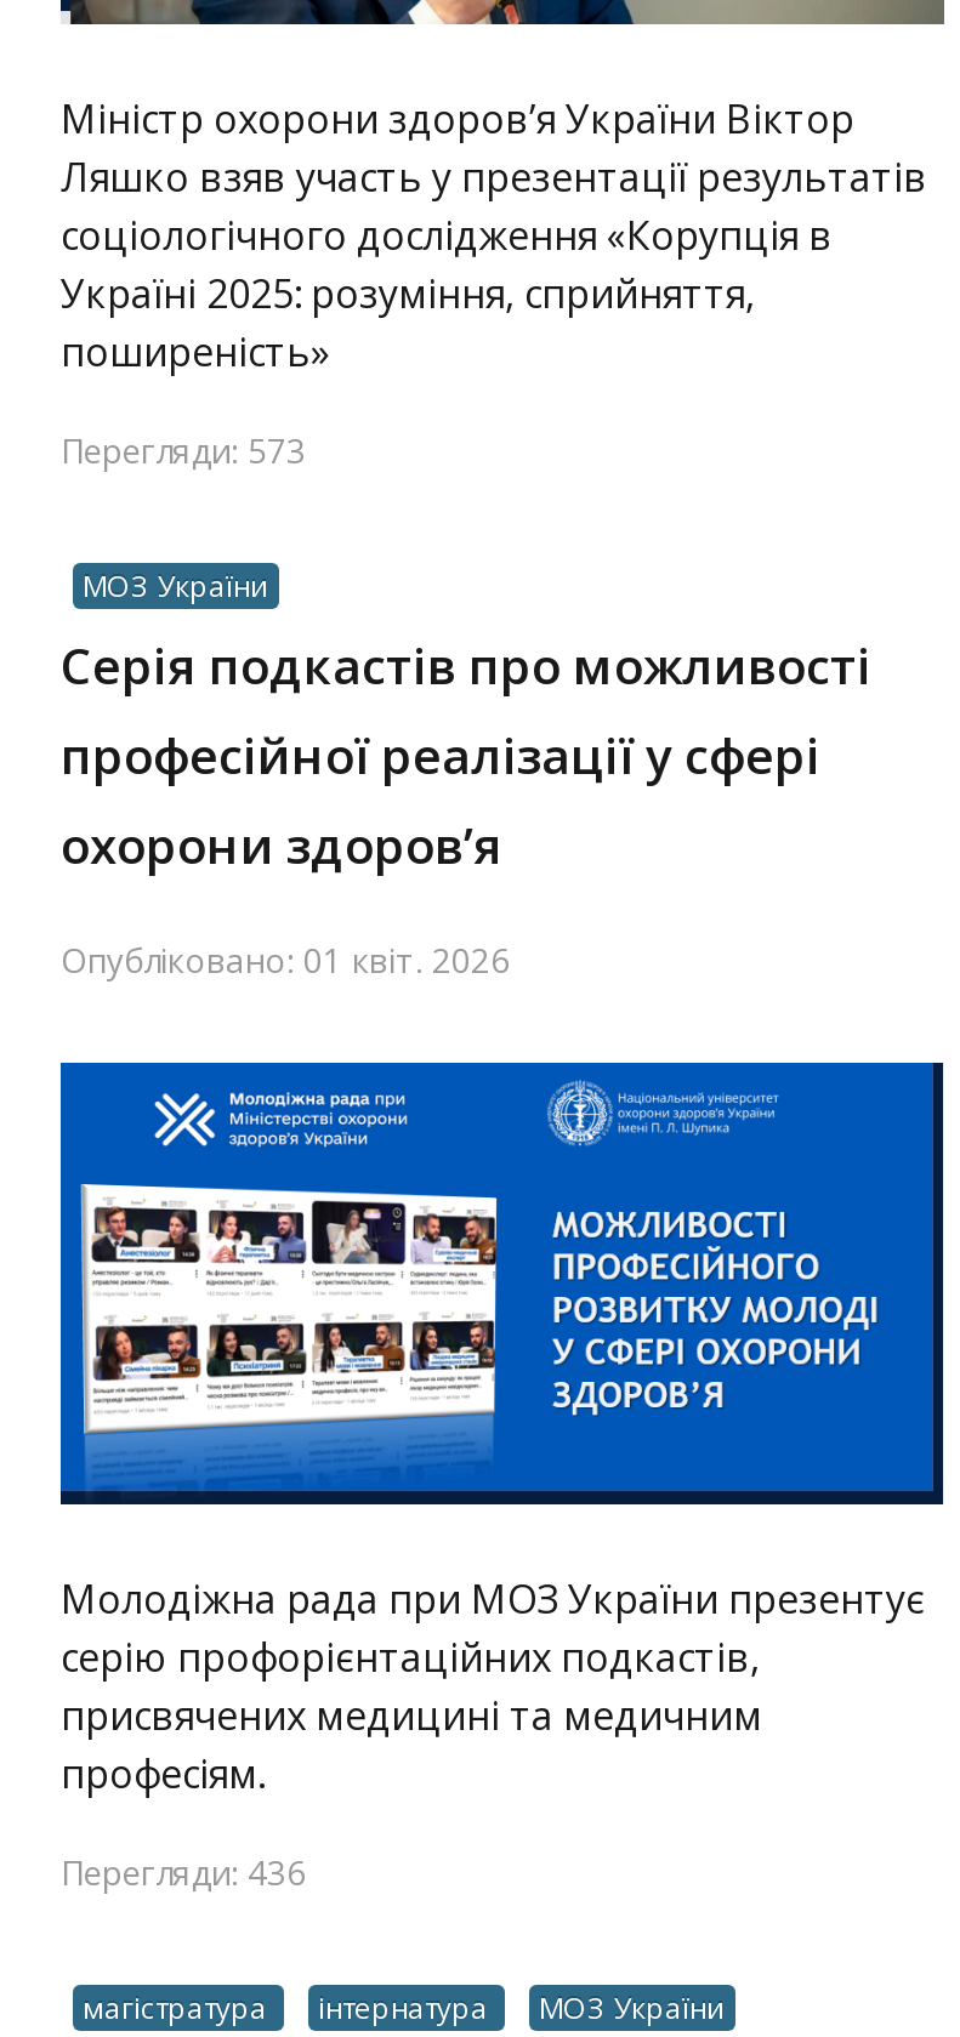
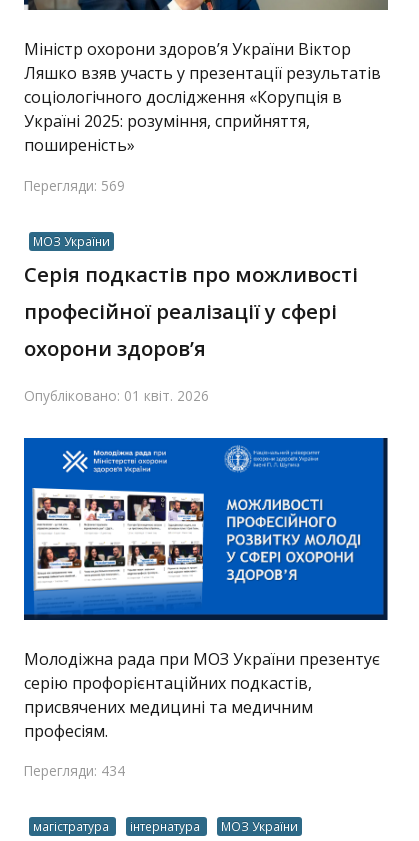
- Перегляди: 573
+ Перегляди: 569

- Перегляди: 436
+ Перегляди: 434
